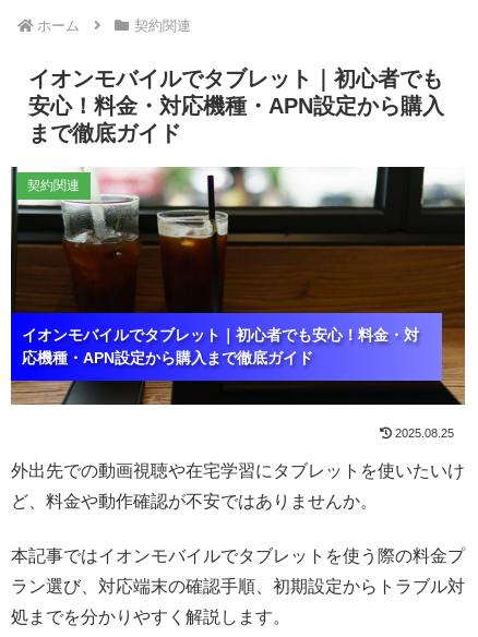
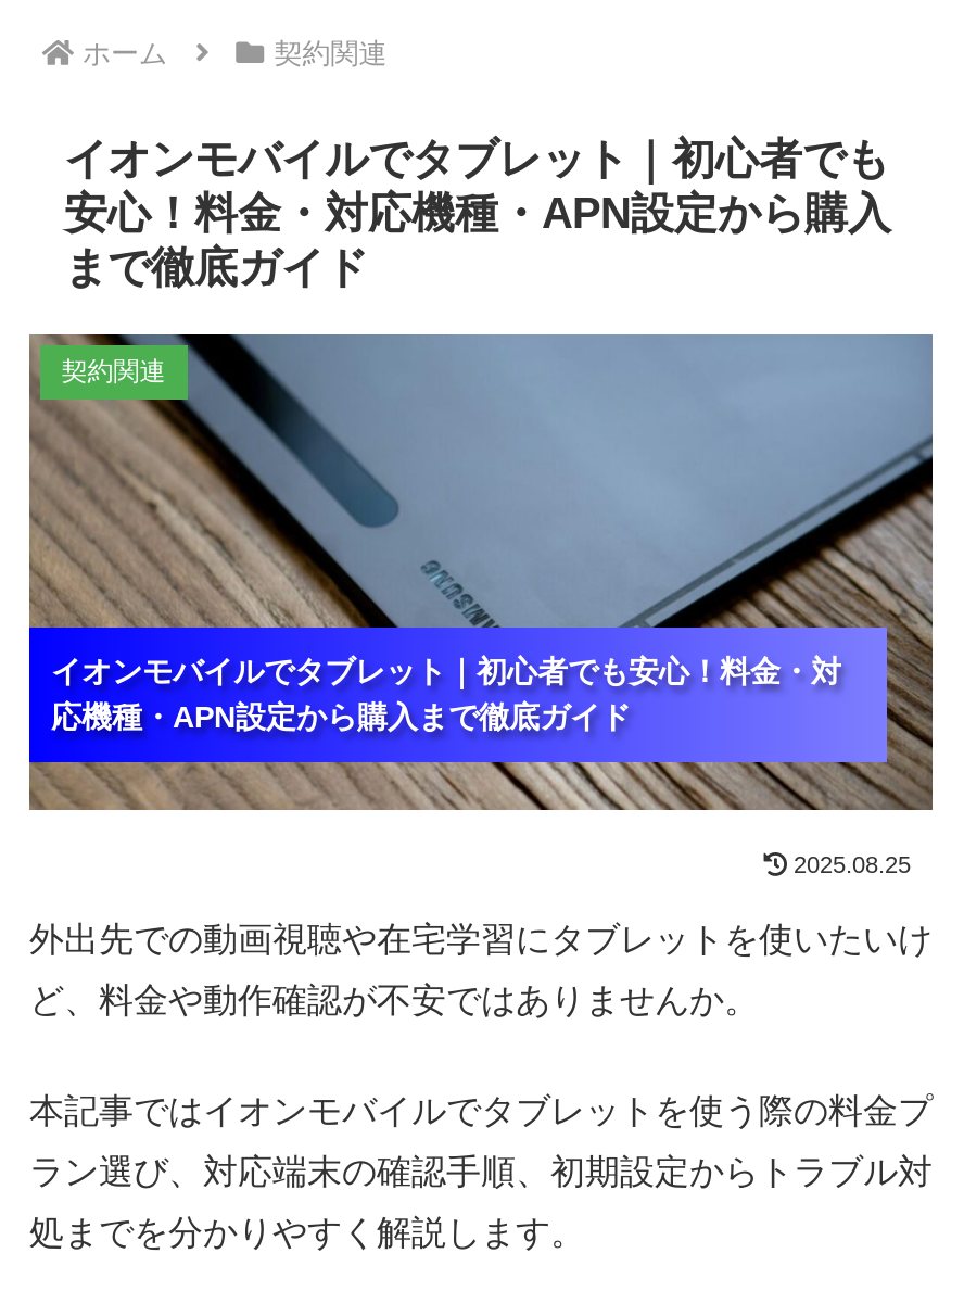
- [image]
+ [image]
